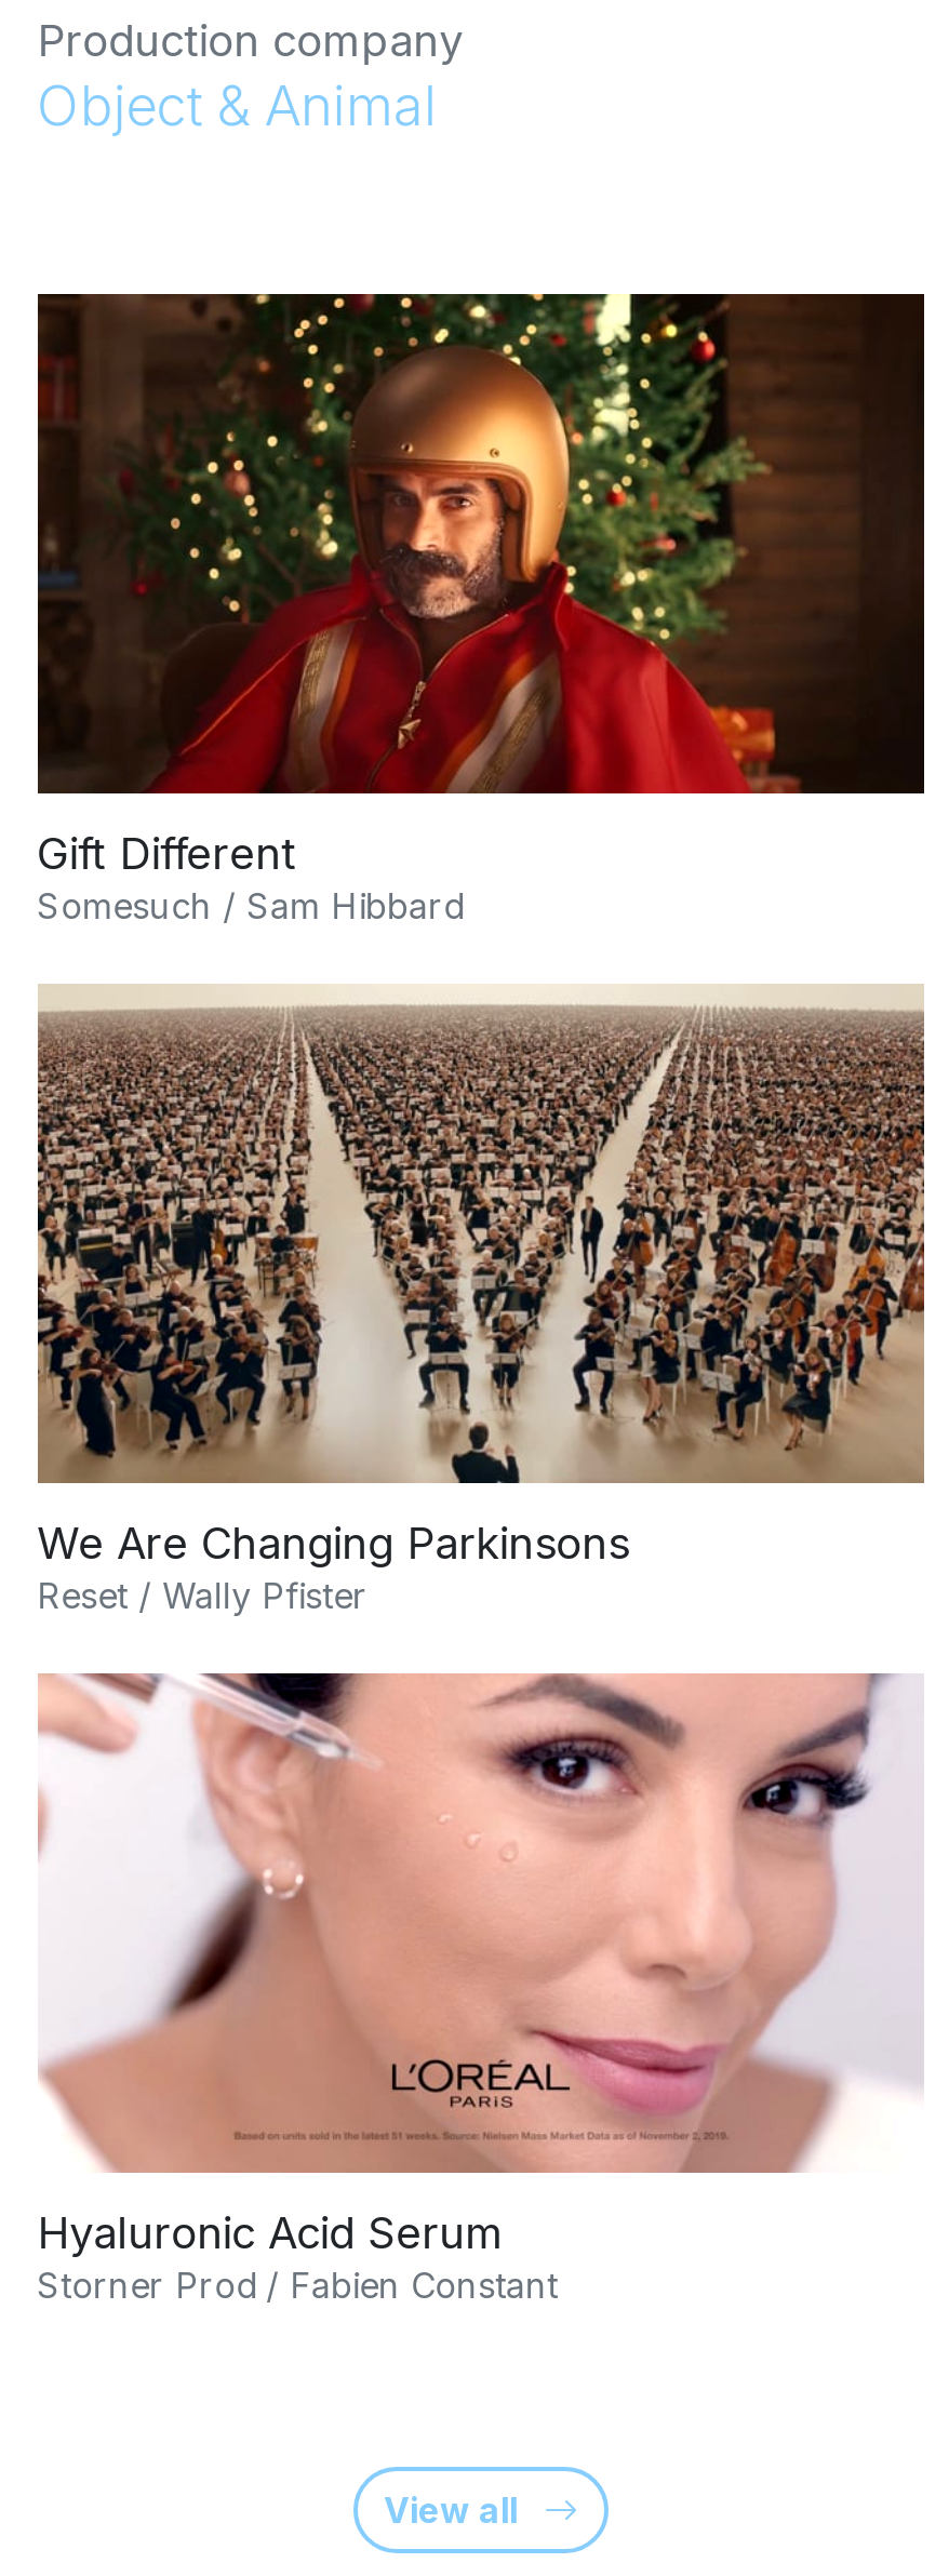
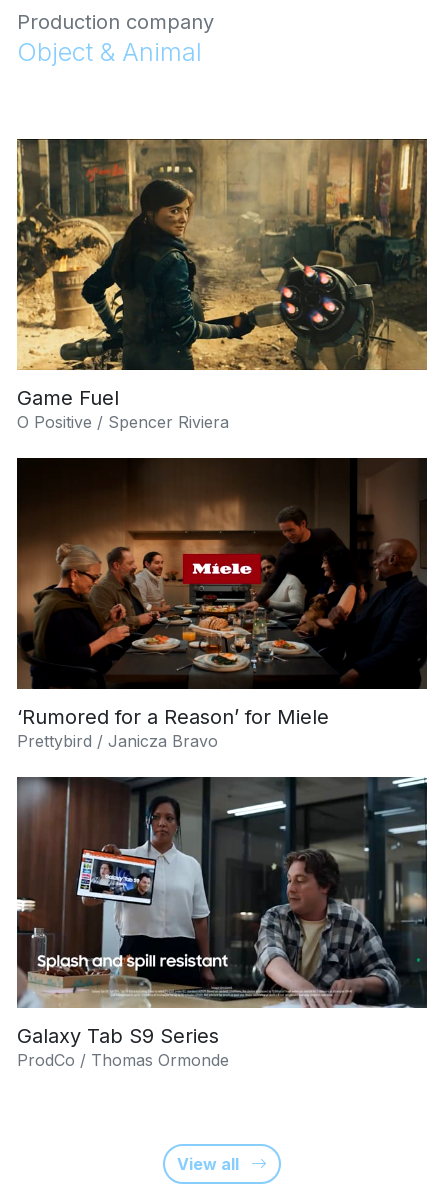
- [image]
- Gift Different
- Somesuch / Sam Hibbard
+ [image]
+ Game Fuel
+ O Positive / Spencer Riviera

- [image]
- We Are Changing Parkinsons
- Reset / Wally Pfister
+ [image]
+ ‘Rumored for a Reason’ for Miele
+ Prettybird / Janicza Bravo

- [image]
- Hyaluronic Acid Serum
- Storner Prod / Fabien Constant
+ [image]
+ Galaxy Tab S9 Series
+ ProdCo / Thomas Ormonde
